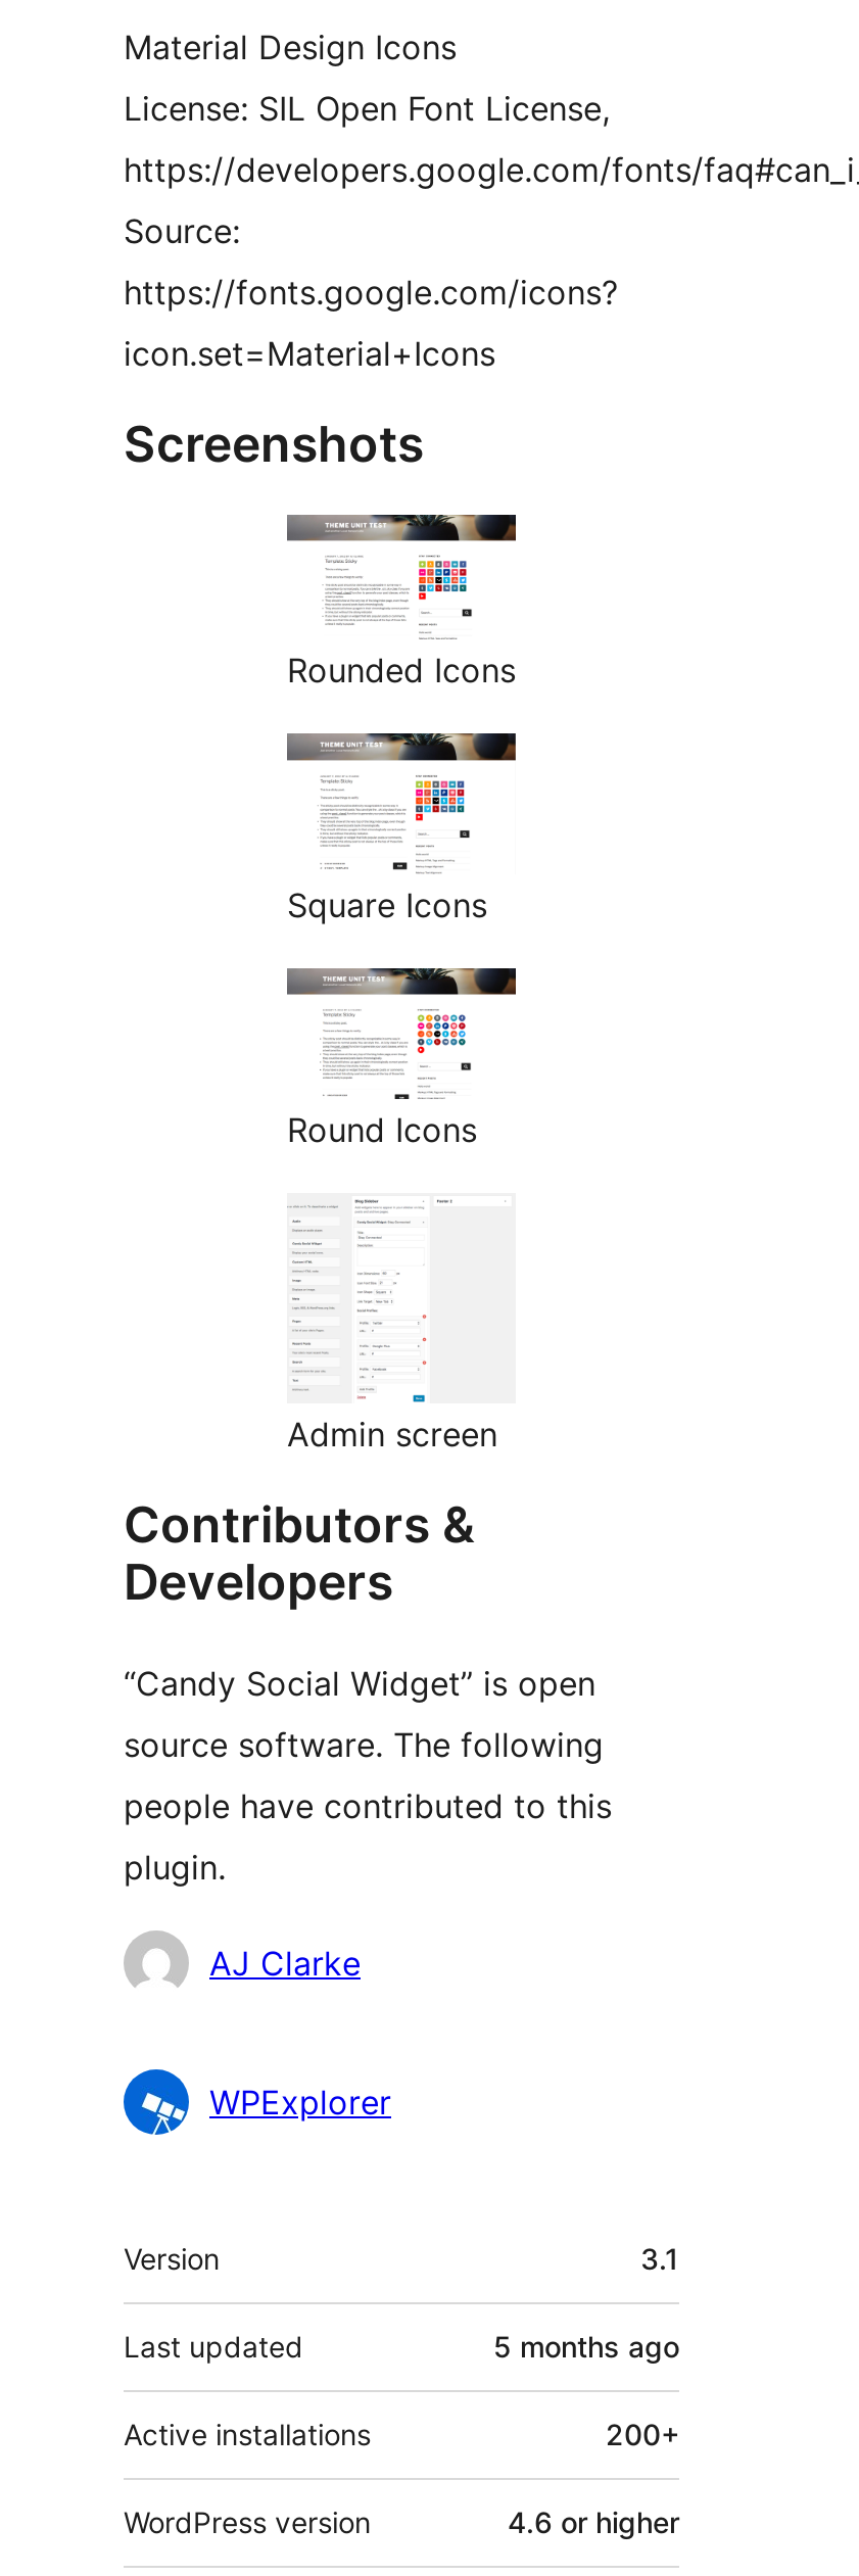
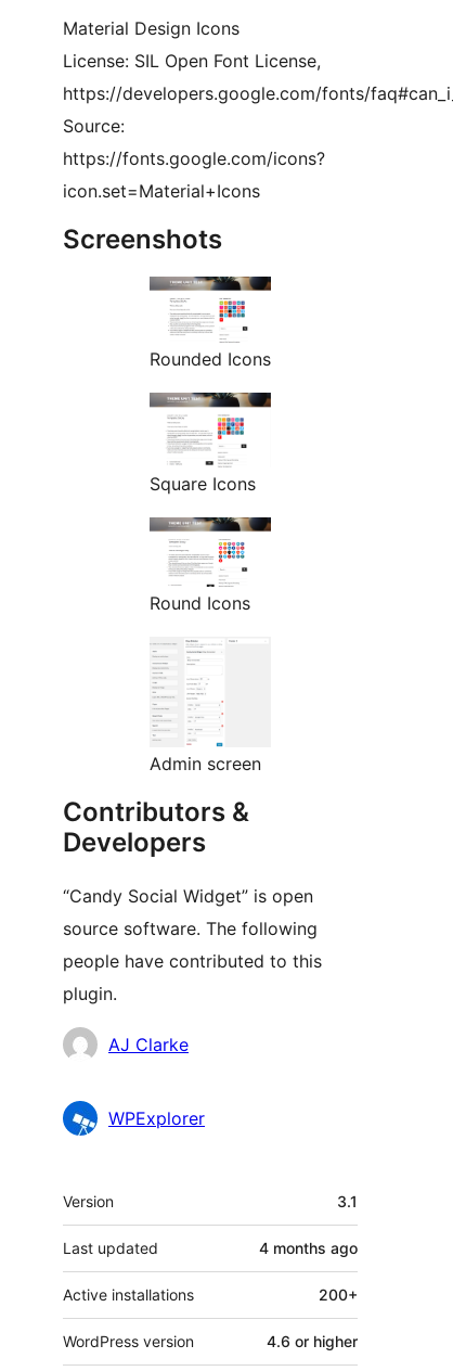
- 5 months ago
+ 4 months ago
